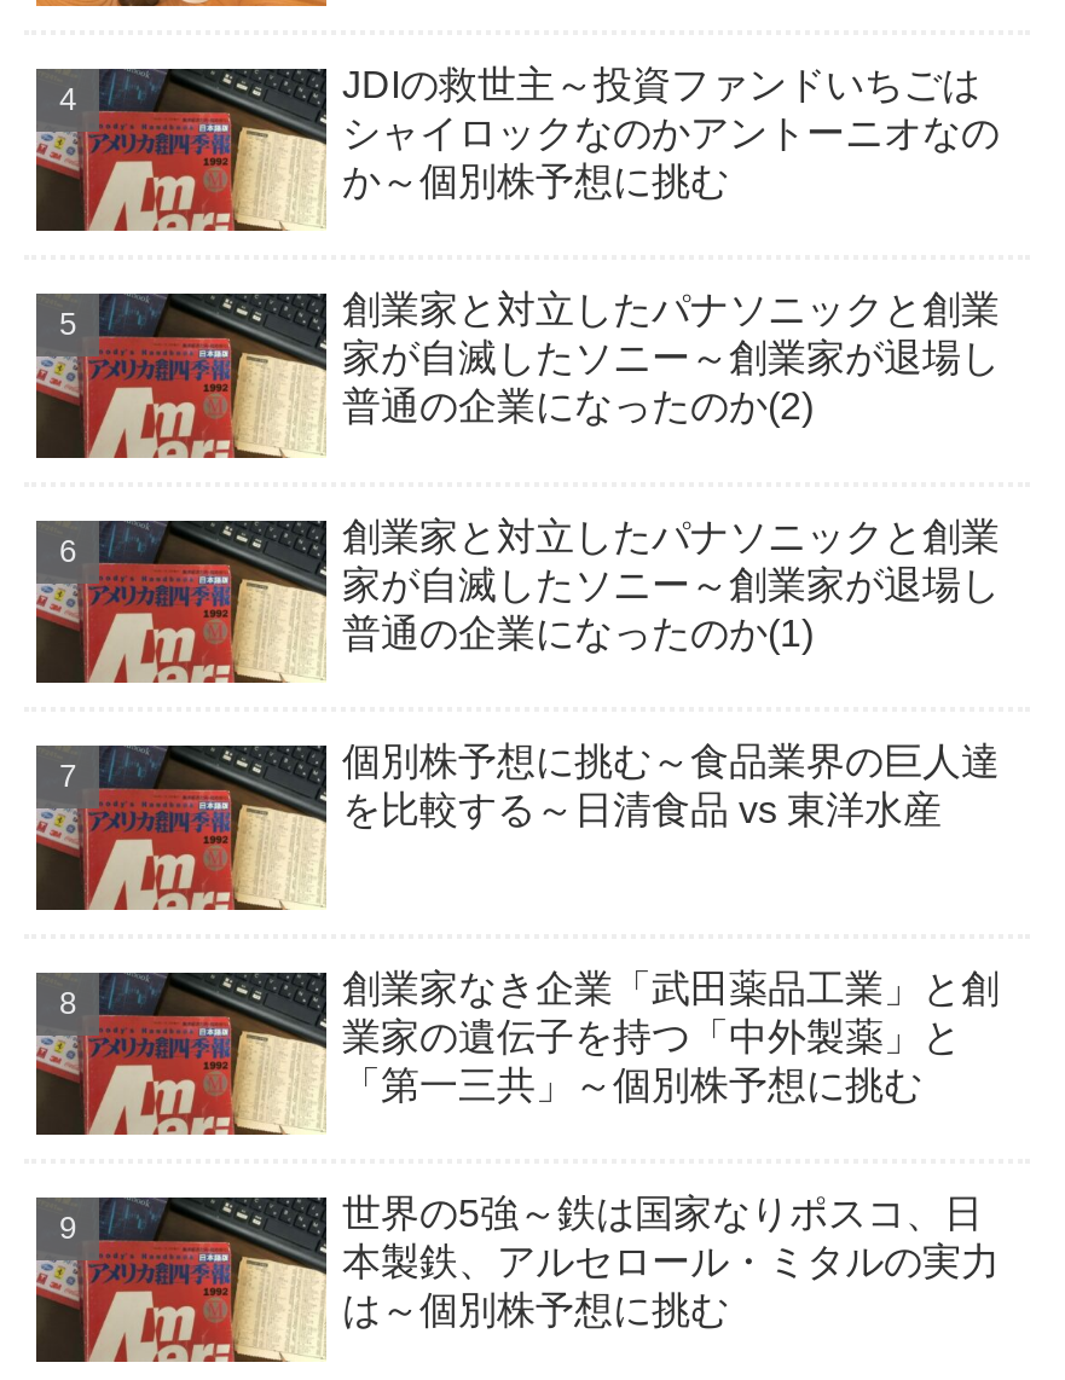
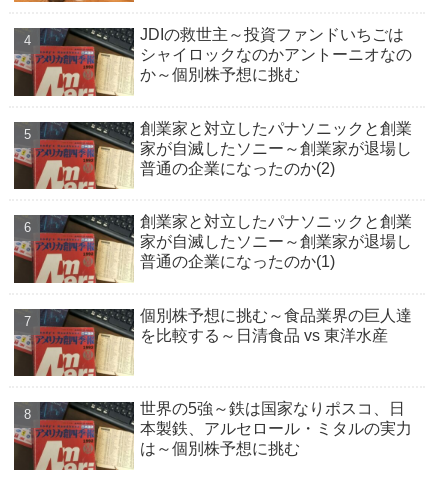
- 創業家なき企業「武田薬品工業」と創
- 業家の遺伝子を持つ「中外製薬」と
- 「第一三共」～個別株予想に挑む
